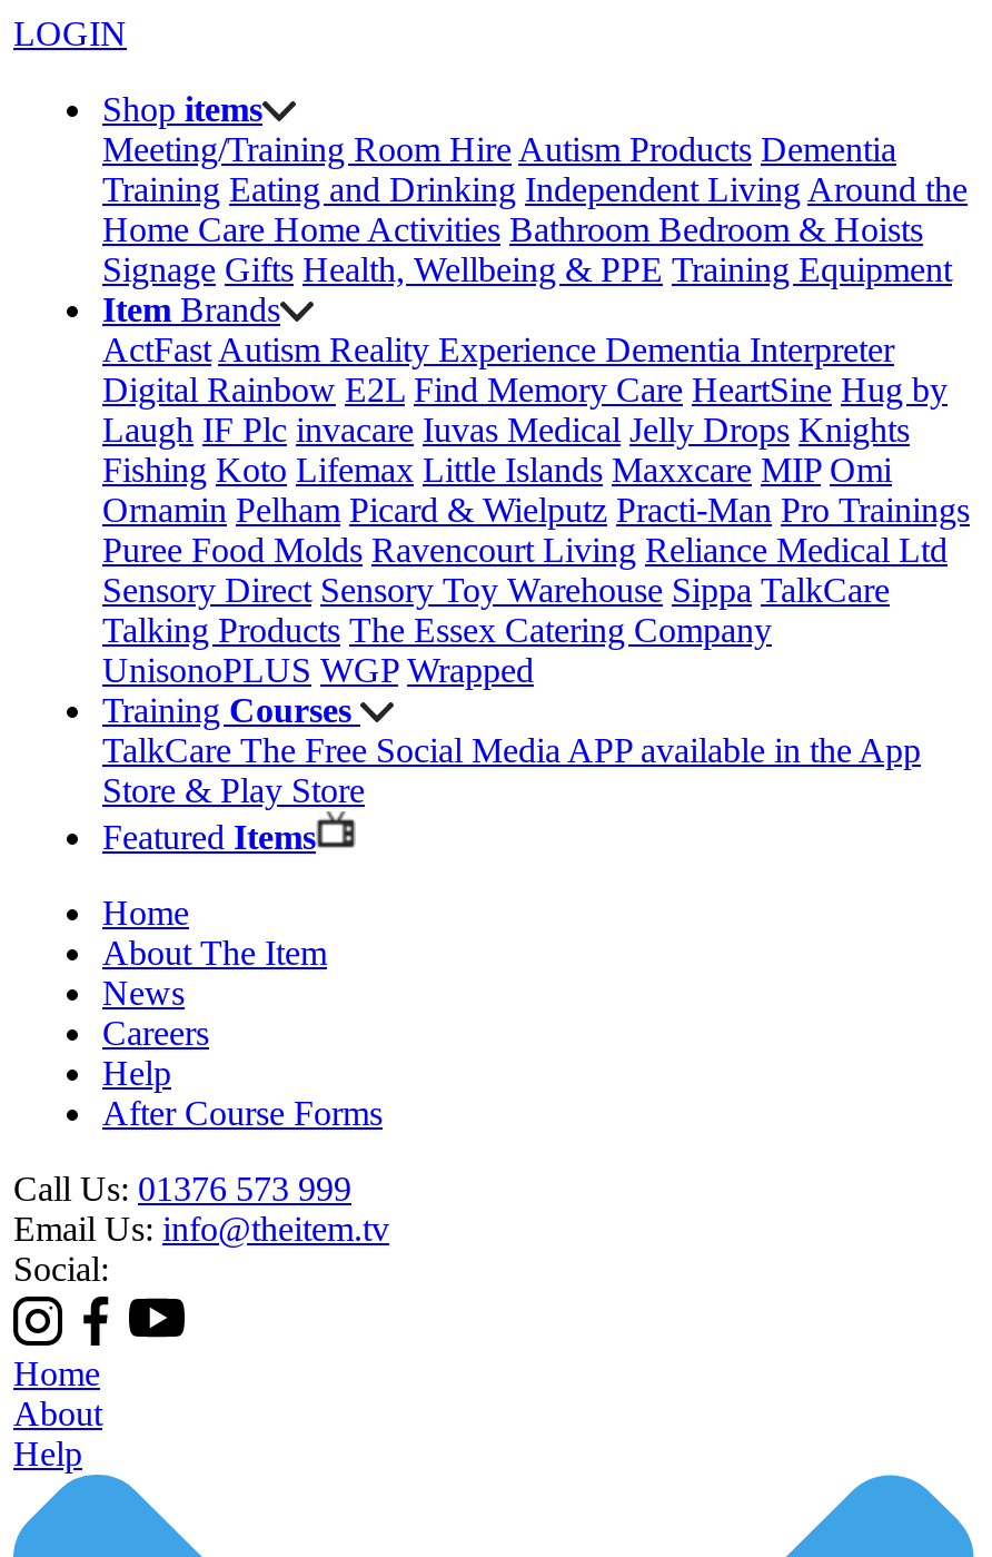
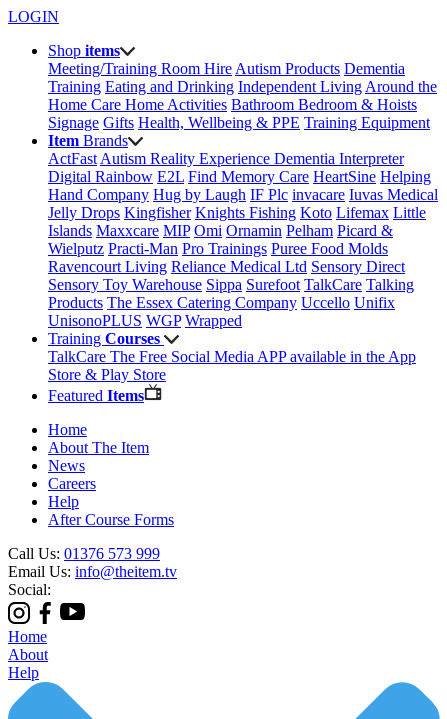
- Digital Rainbow E2L Find Memory Care HeartSine Hug by
- Laugh IF Plc invacare Iuvas Medical Jelly Drops Knights
- Fishing Koto Lifemax Little Islands Maxxcare MIP Omi
- Ornamin Pelham Picard & Wielputz Practi-Man Pro Trainings
- Puree Food Molds Ravencourt Living Reliance Medical Ltd
- Sensory Direct Sensory Toy Warehouse Sippa TalkCare
- Talking Products The Essex Catering Company
+ Digital Rainbow E2L Find Memory Care HeartSine Helping
+ Hand Company Hug by Laugh IF Plc invacare Iuvas Medical
+ Jelly Drops Kingfisher Knights Fishing Koto Lifemax Little
+ Islands Maxxcare MIP Omi Ornamin Pelham Picard &
+ Wielputz Practi-Man Pro Trainings Puree Food Molds
+ Ravencourt Living Reliance Medical Ltd Sensory Direct
+ Sensory Toy Warehouse Sippa Surefoot TalkCare Talking
+ Products The Essex Catering Company Uccello Unifix
